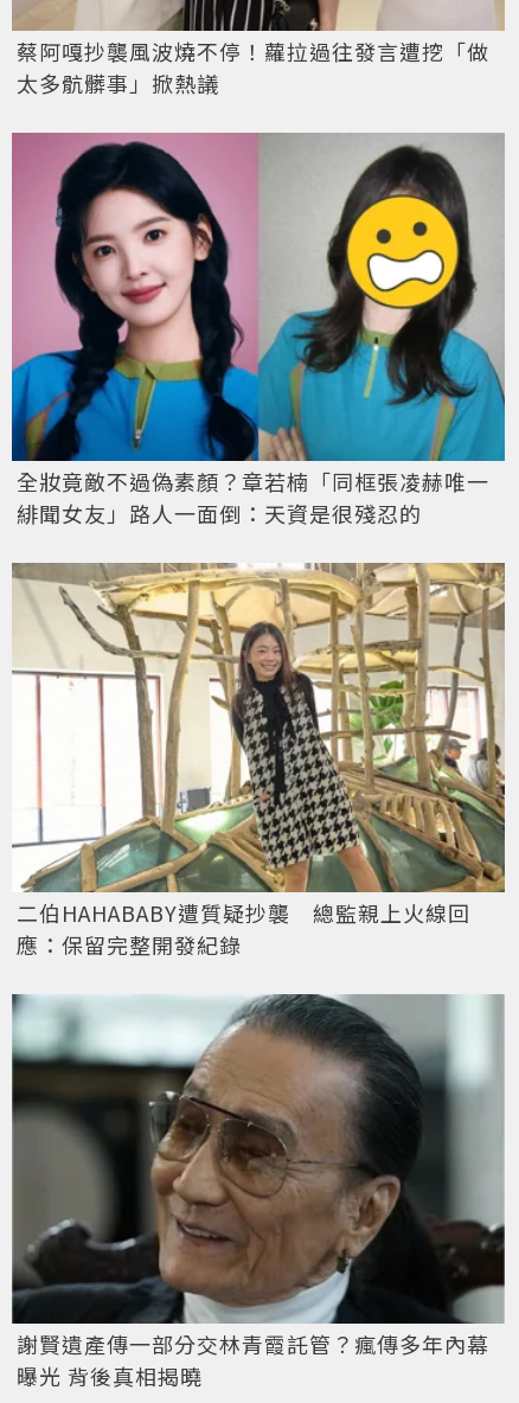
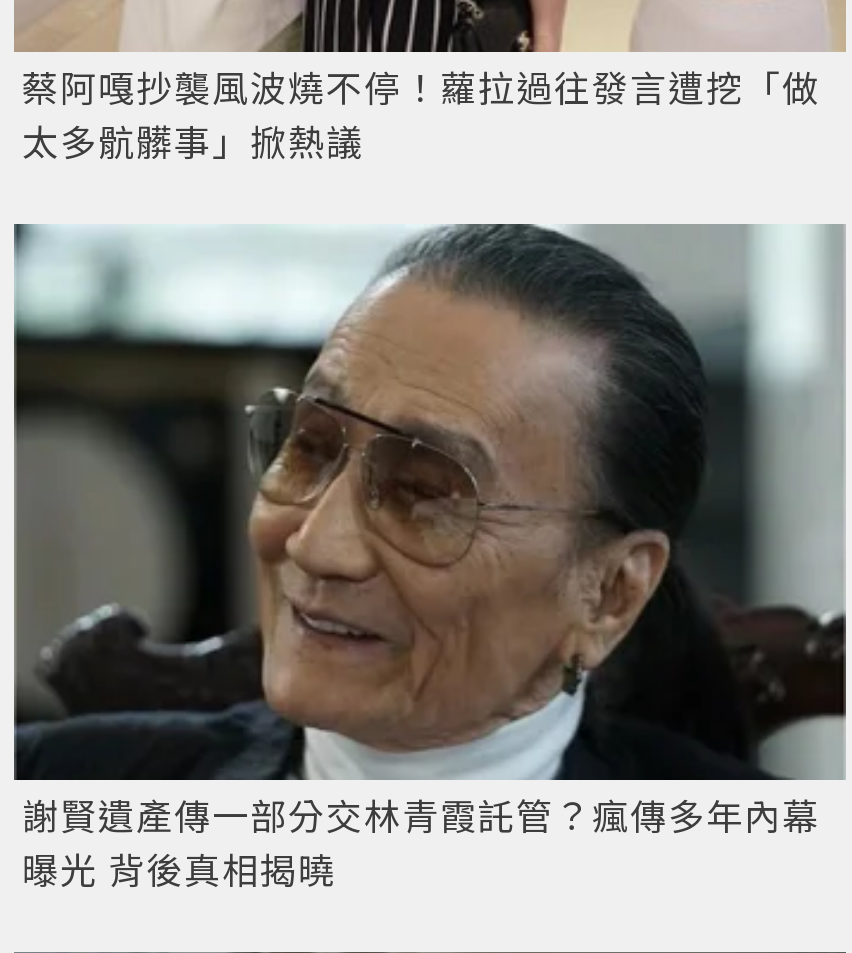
- [image]
- 全妝竟敵不過偽素顏？章若楠「同框張凌赫唯一
- 緋聞女友」路人一面倒：天資是很殘忍的

- [image]
- 二伯HAHABABY遭質疑抄襲 總監親上火線回
- 應：保留完整開發紀錄
